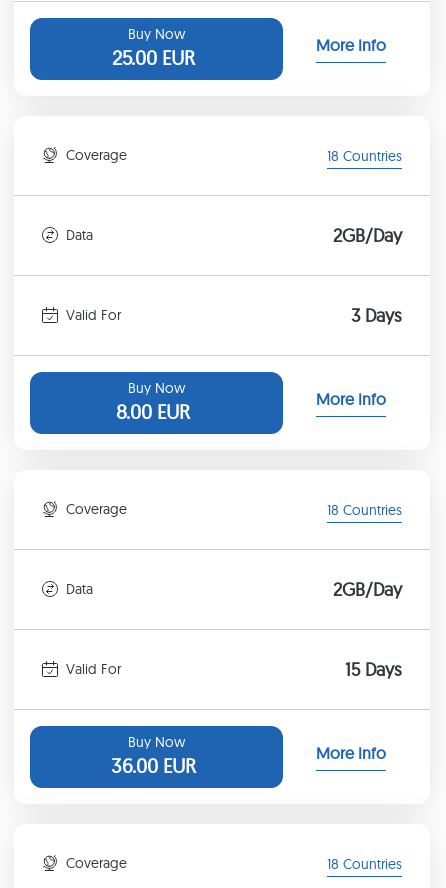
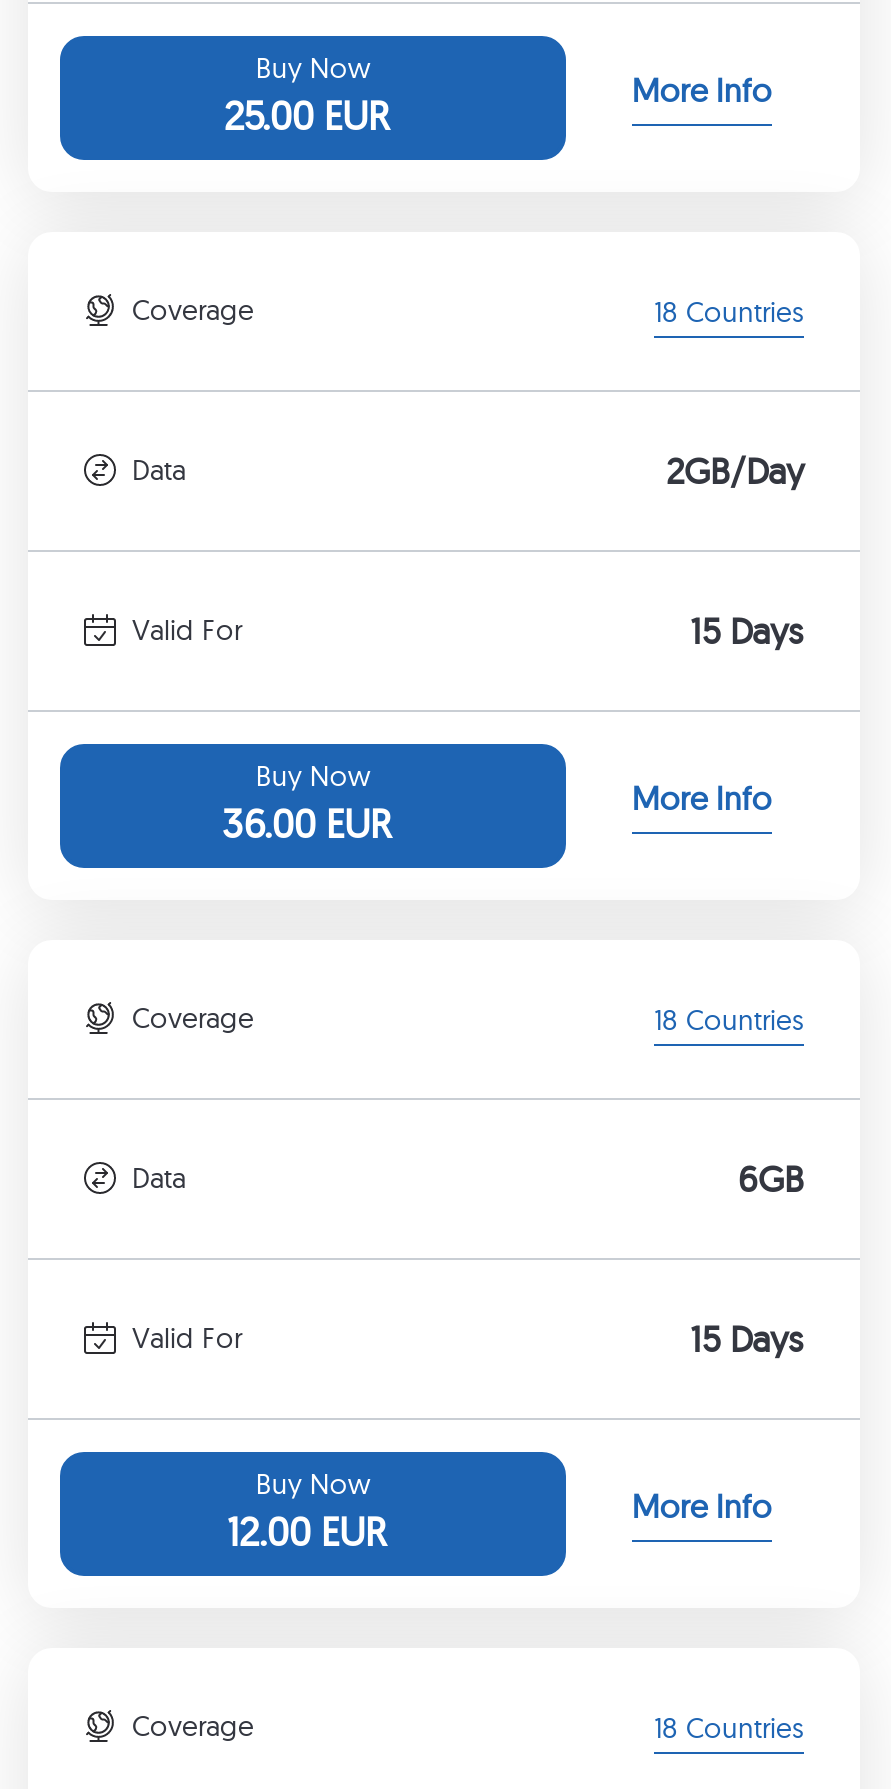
- 3 Days
+ 15 Days

- 8.00 EUR
+ 36.00 EUR

- 2GB/Day
+ 6GB

- 36.00 EUR
+ 12.00 EUR
